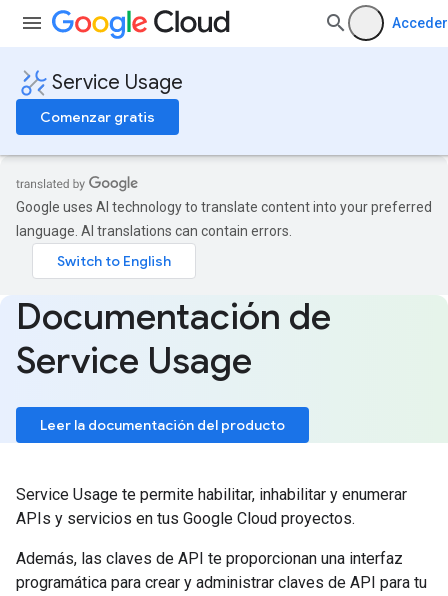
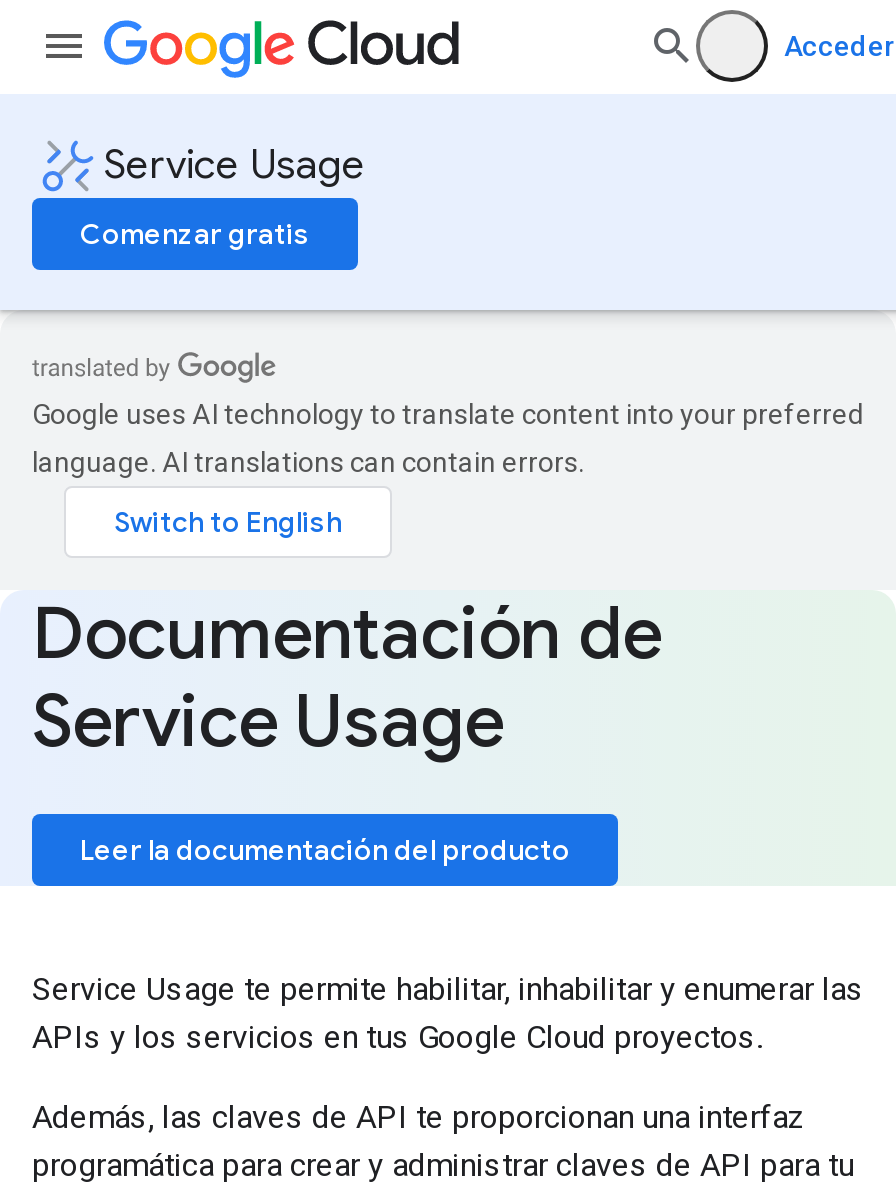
- Service Usage te permite habilitar, inhabilitar y enumerar
- APIs y servicios en tus Google Cloud proyectos.
+ Service Usage te permite habilitar, inhabilitar y enumerar las
+ APIs y los servicios en tus Google Cloud proyectos.
